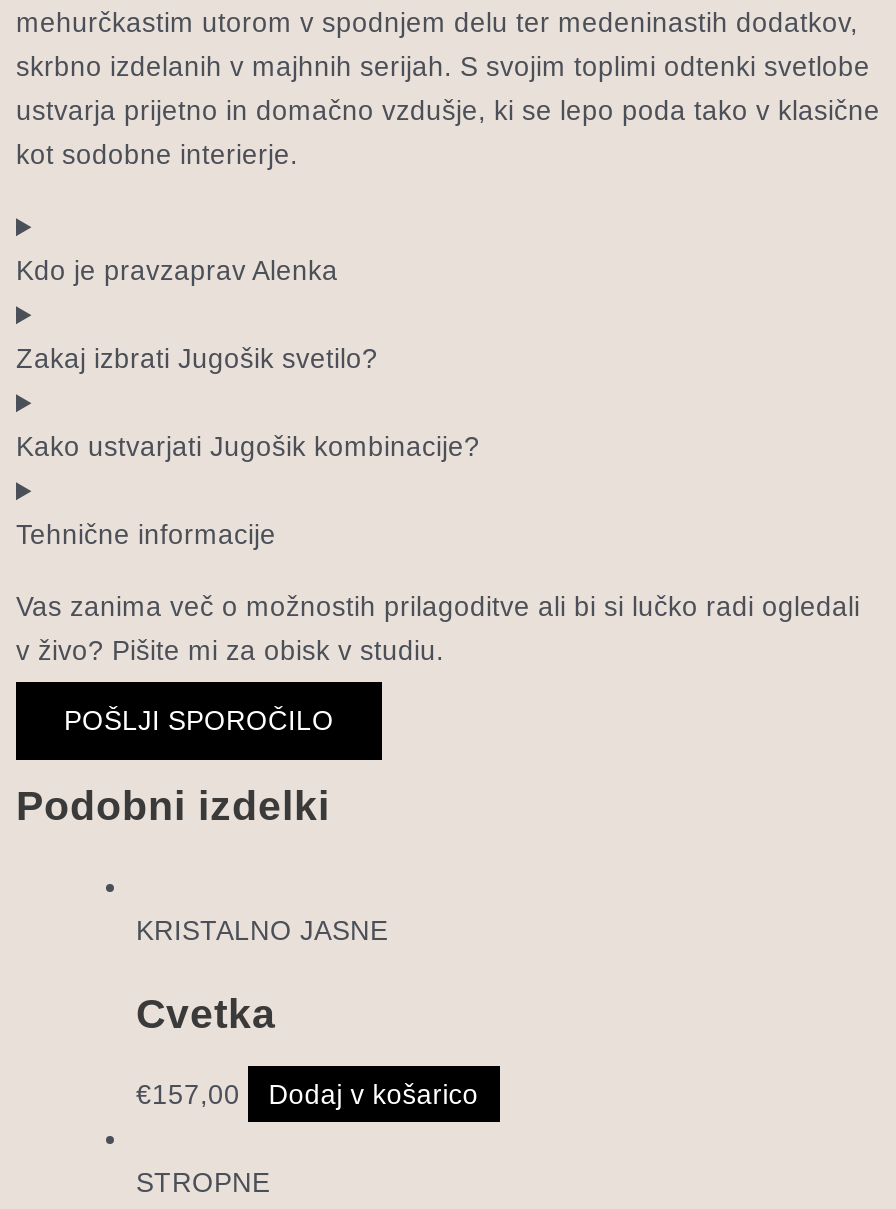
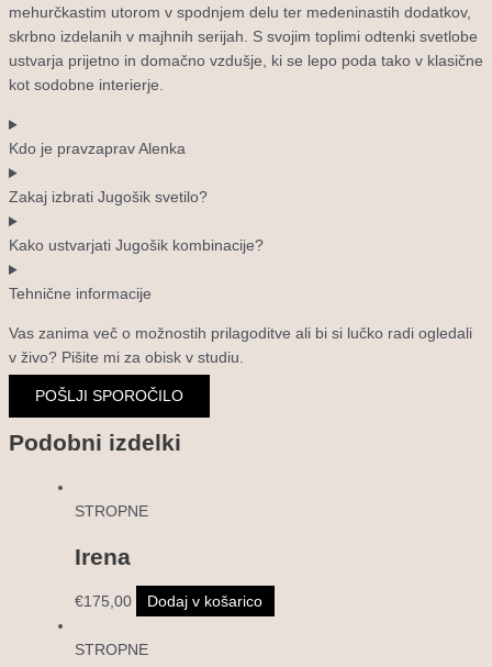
- KRISTALNO JASNE
+ STROPNE

- Cvetka
+ Irena

- €157,00 Dodaj v košarico
+ €175,00 Dodaj v košarico
